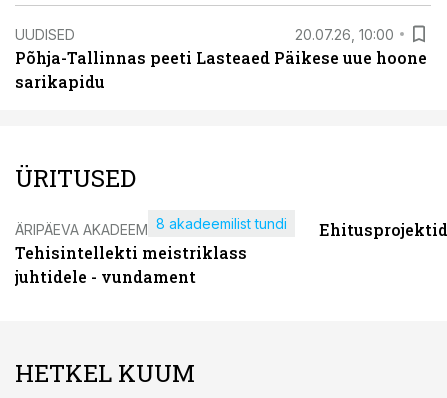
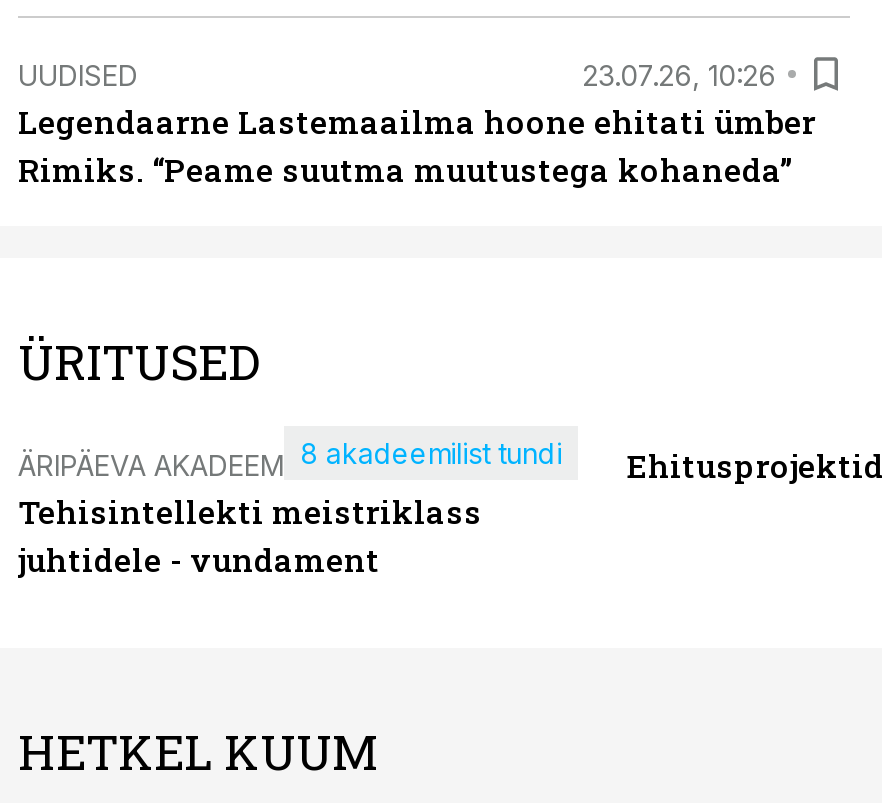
- 20.07.26, 10:00
- Põhja-Tallinnas peeti Lasteaed Päikese uue hoone
- sarikapidu
+ 23.07.26, 10:26
+ Legendaarne Lastemaailma hoone ehitati ümber
+ Rimiks. “Peame suutma muutustega kohaneda”
